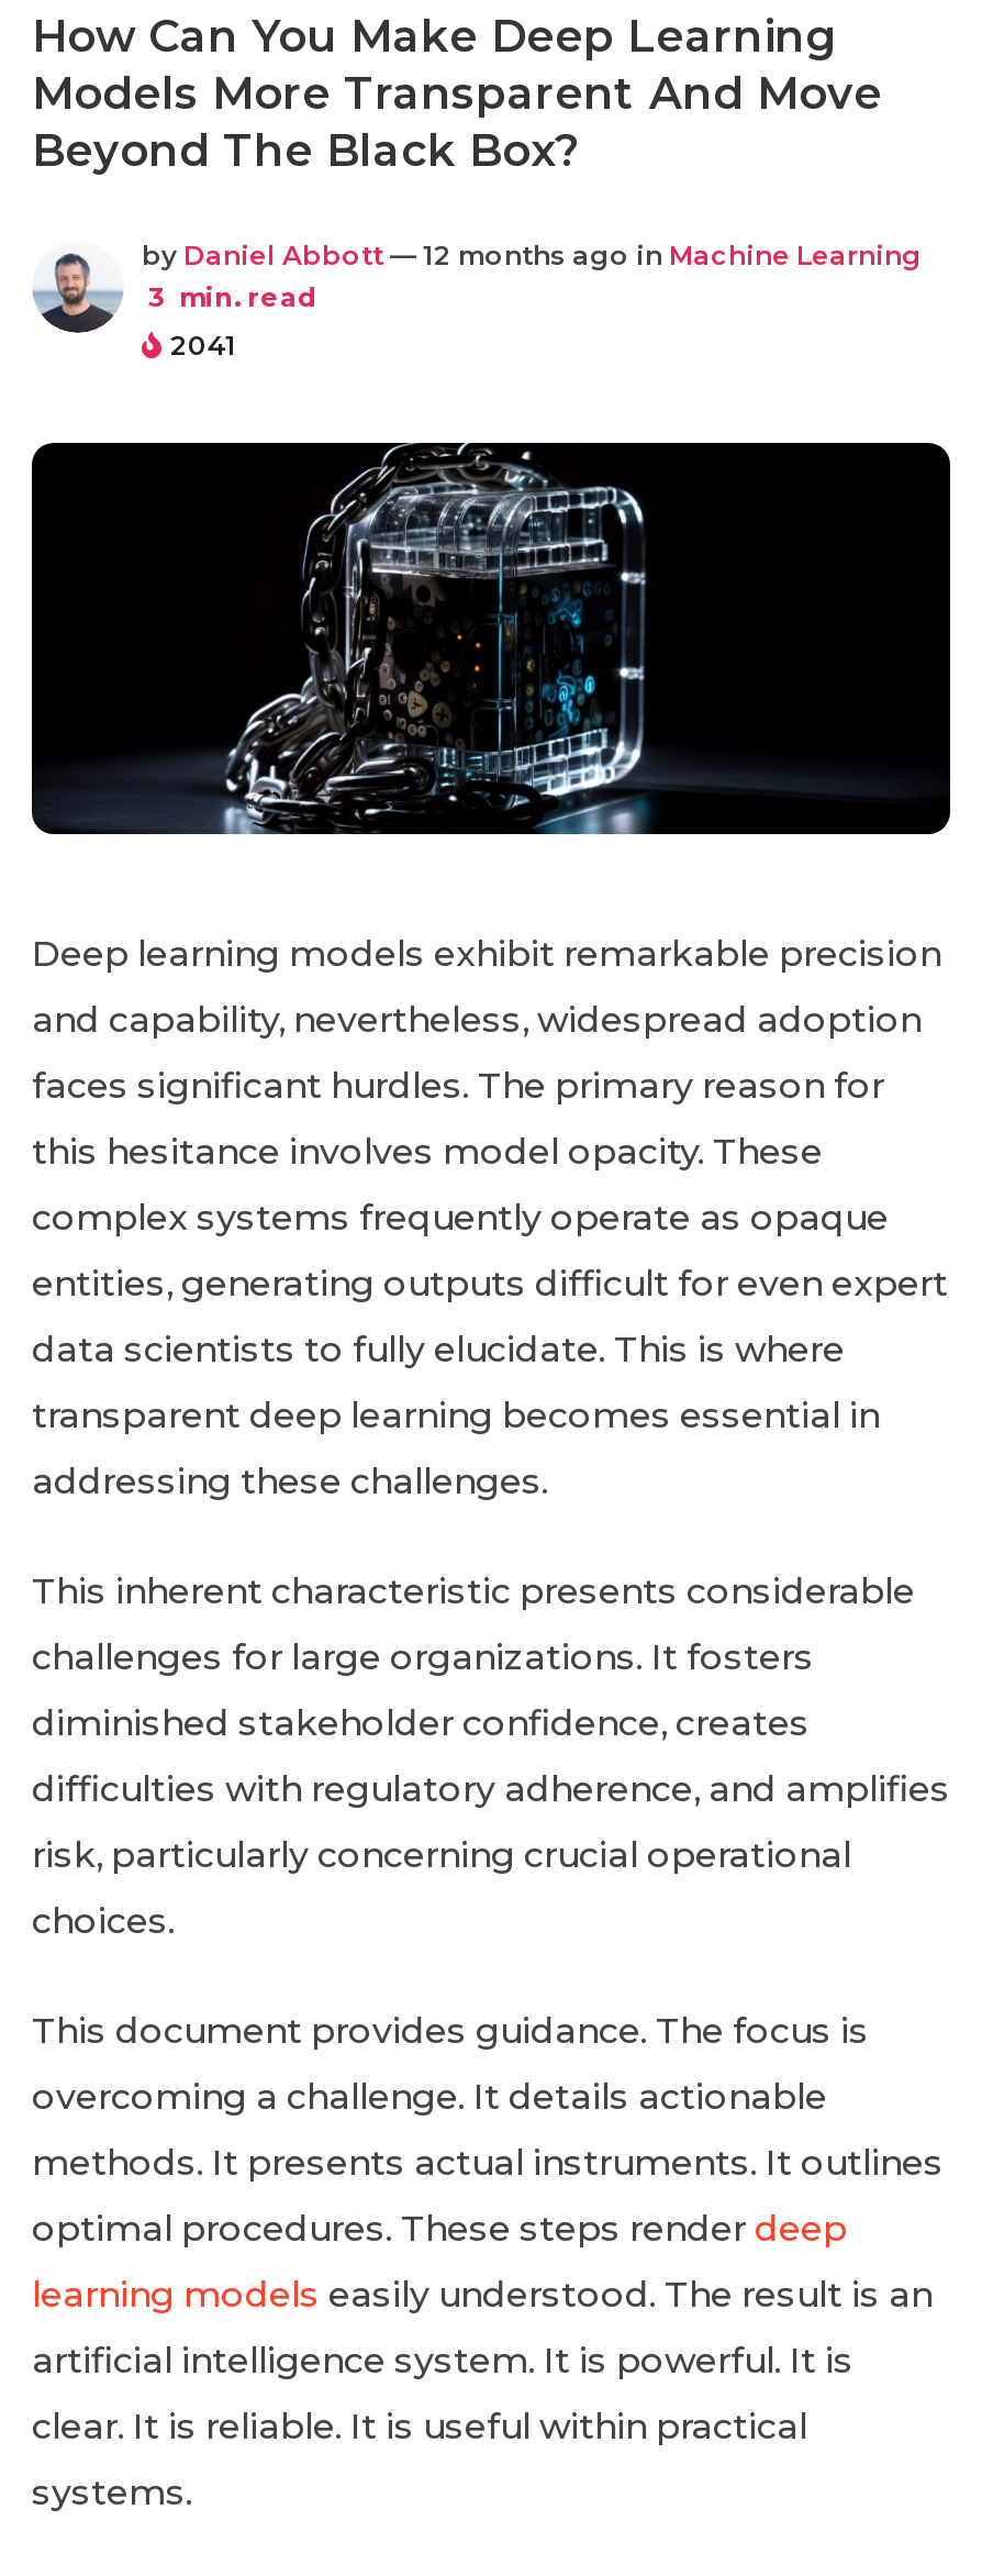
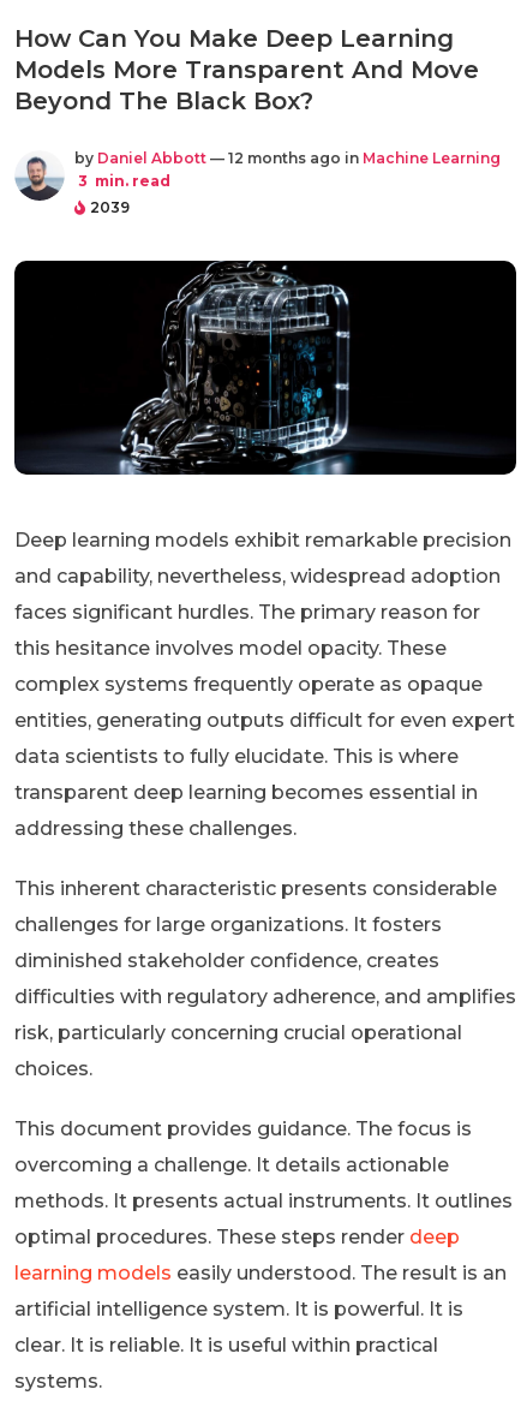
- 2041
+ 2039
